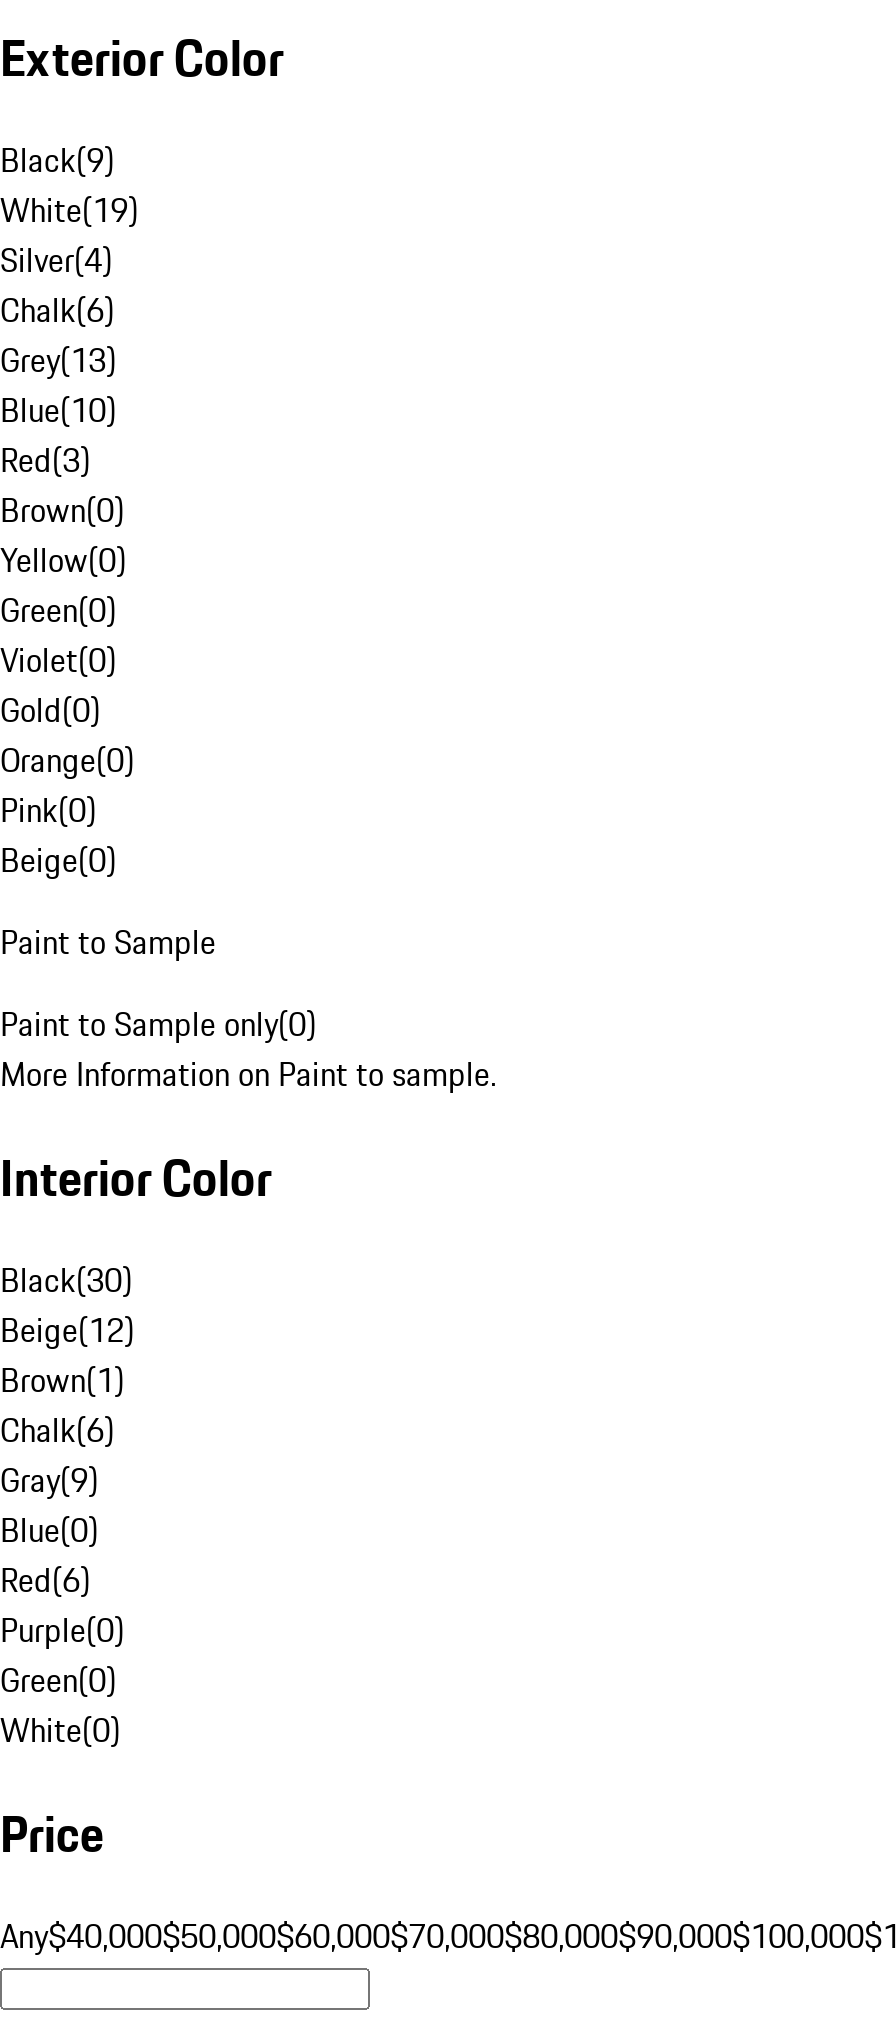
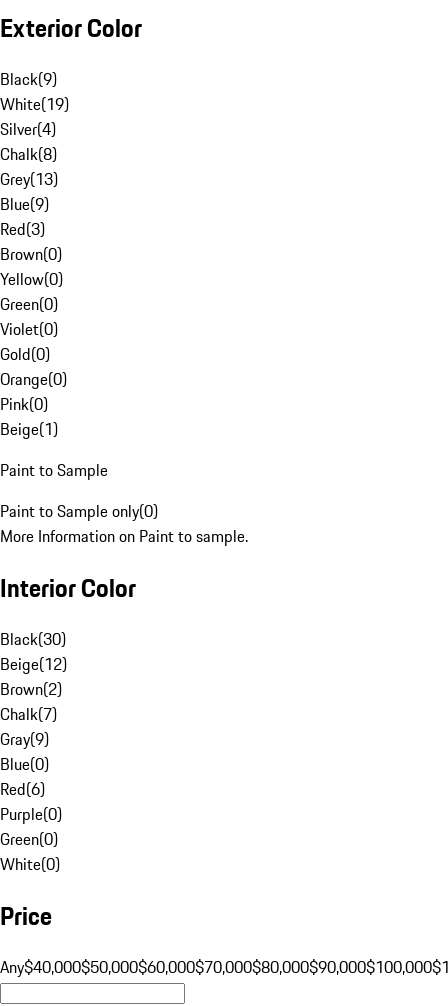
- Chalk(6)
+ Chalk(8)

- Blue(10)
+ Blue(9)

- Beige(0)
+ Beige(1)

- Brown(1)
+ Brown(2)

- Chalk(6)
+ Chalk(7)
